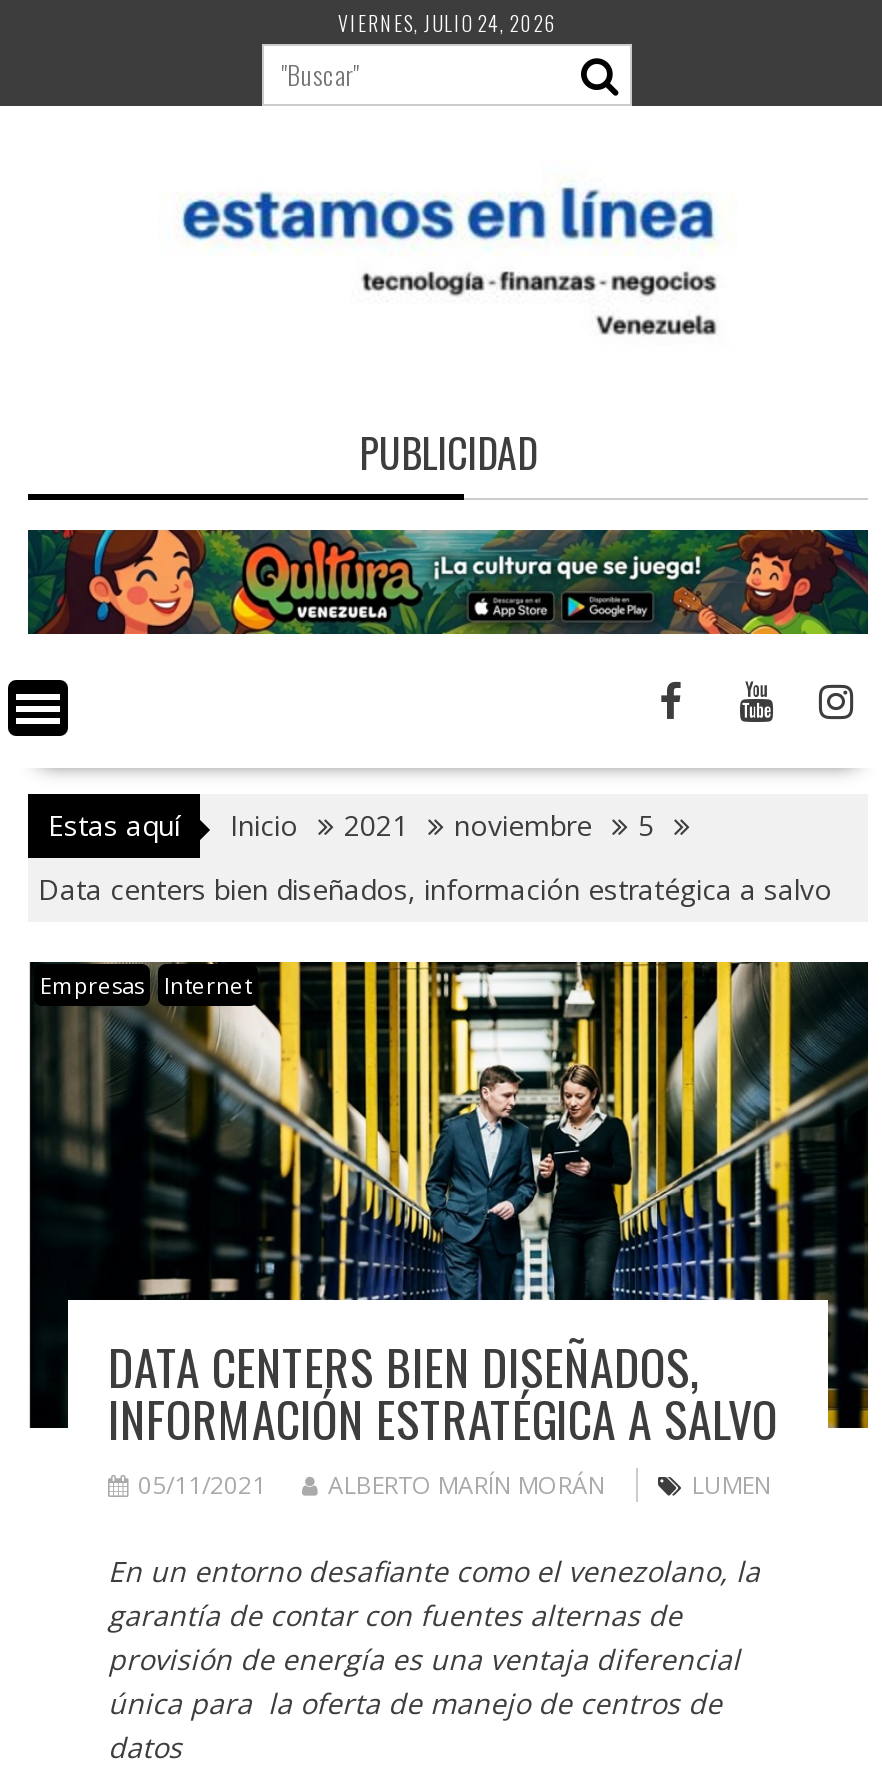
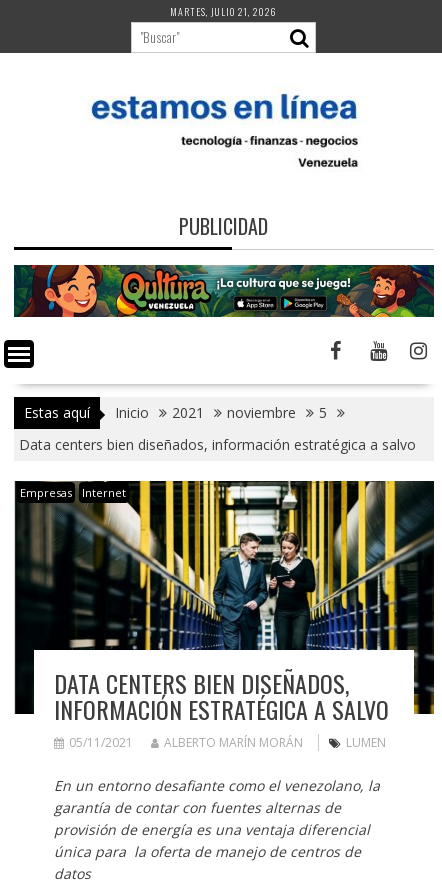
- VIERNES, JULIO 24, 2026
+ MARTES, JULIO 21, 2026
